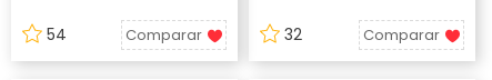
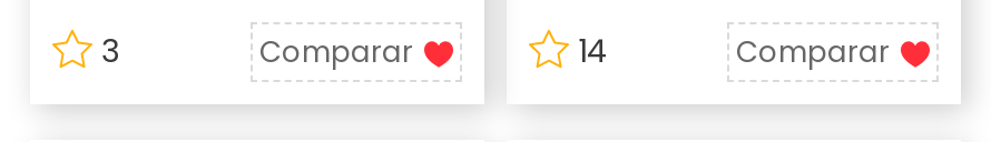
- 54
+ 3

- 32
+ 14
